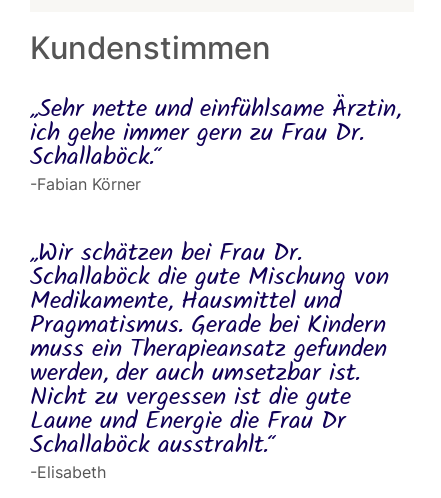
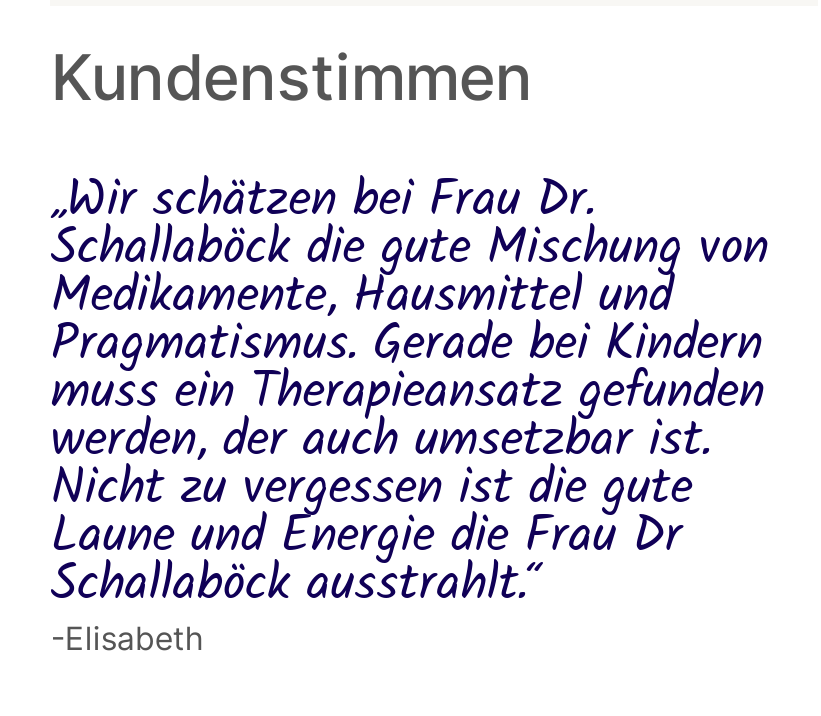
- „Sehr nette und einfühlsame Ärztin,
- ich gehe immer gern zu Frau Dr.
- Schallaböck.“
- -Fabian Körner
